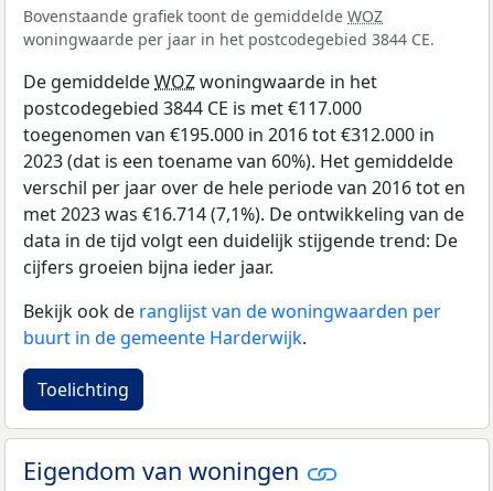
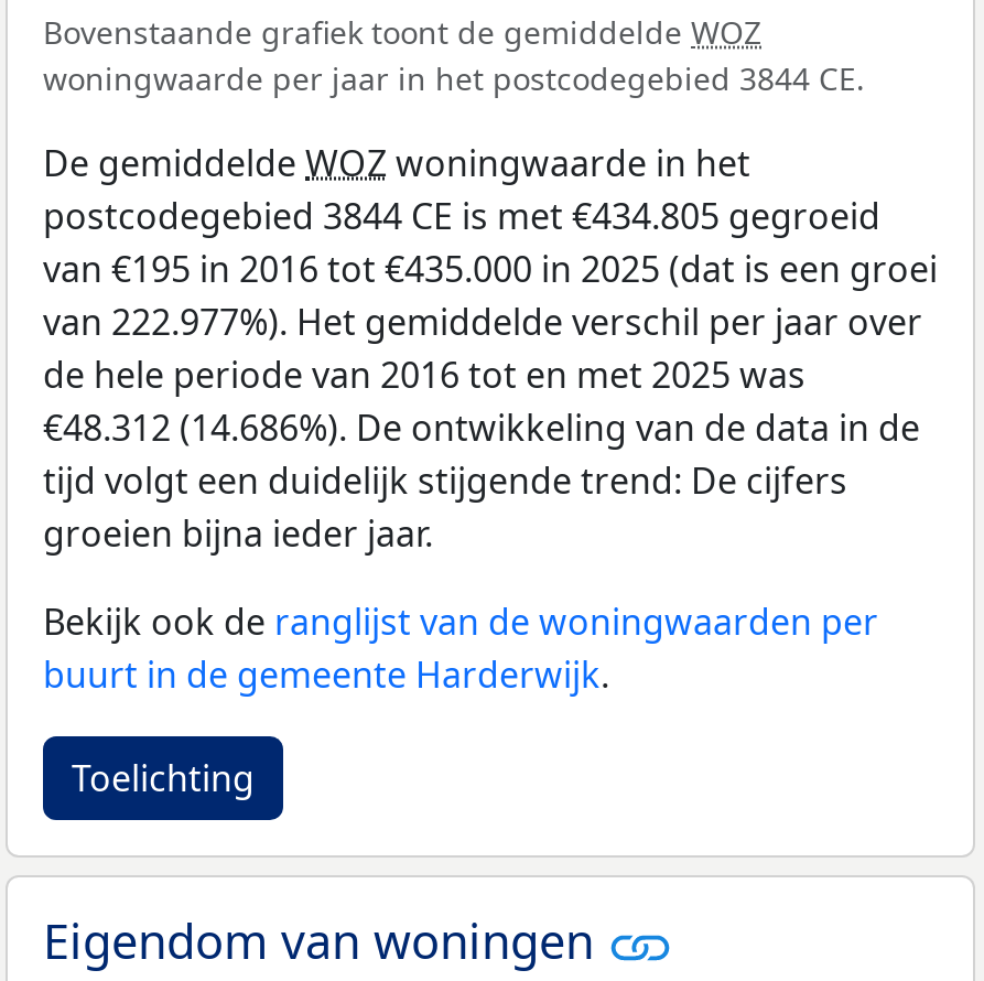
- postcodegebied 3844 CE is met €117.000
- toegenomen van €195.000 in 2016 tot €312.000 in
- 2023 (dat is een toename van 60%). Het gemiddelde
- verschil per jaar over de hele periode van 2016 tot en
- met 2023 was €16.714 (7,1%). De ontwikkeling van de
- data in de tijd volgt een duidelijk stijgende trend: De
- cijfers groeien bijna ieder jaar.
+ postcodegebied 3844 CE is met €434.805 gegroeid
+ van €195 in 2016 tot €435.000 in 2025 (dat is een groei
+ van 222.977%). Het gemiddelde verschil per jaar over
+ de hele periode van 2016 tot en met 2025 was
+ €48.312 (14.686%). De ontwikkeling van de data in de
+ tijd volgt een duidelijk stijgende trend: De cijfers
+ groeien bijna ieder jaar.
